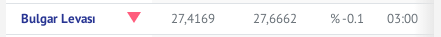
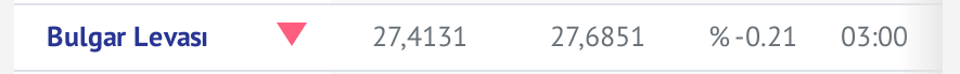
- 27,4169
+ 27,4131

- 27,6662
+ 27,6851

- % -0.1
+ % -0.21
